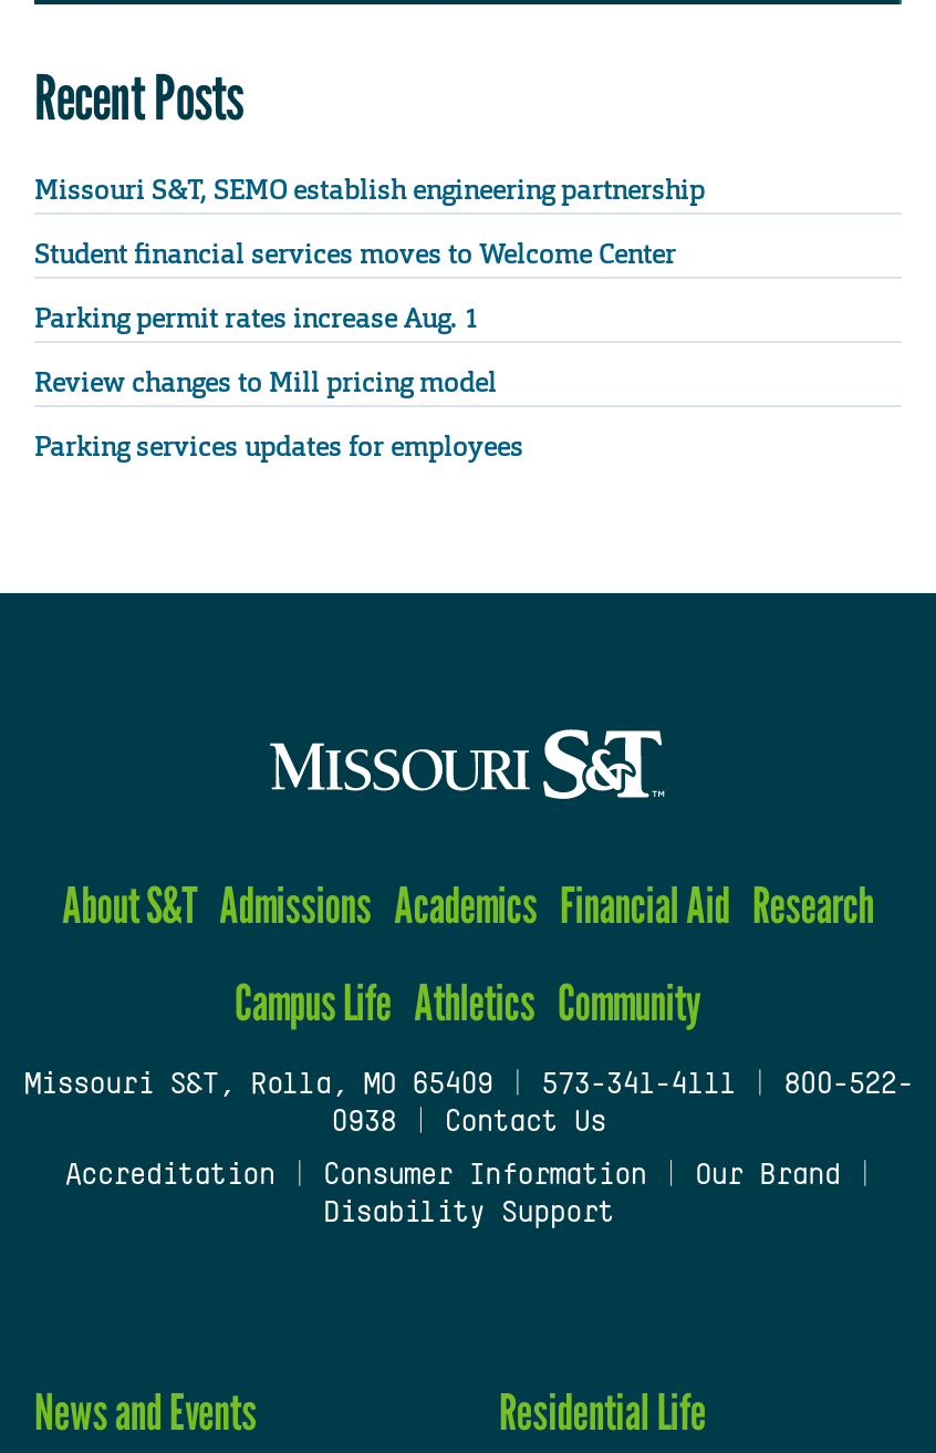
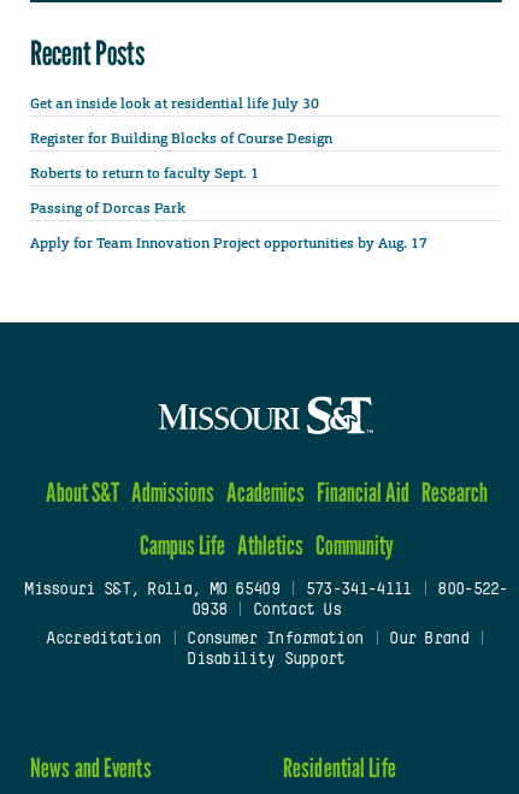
- Missouri S&T, SEMO establish engineering partnership
+ Get an inside look at residential life July 30

- Student financial services moves to Welcome Center
+ Register for Building Blocks of Course Design

- Parking permit rates increase Aug. 1
+ Roberts to return to faculty Sept. 1

- Review changes to Mill pricing model
+ Passing of Dorcas Park

- Parking services updates for employees
+ Apply for Team Innovation Project opportunities by Aug. 17
